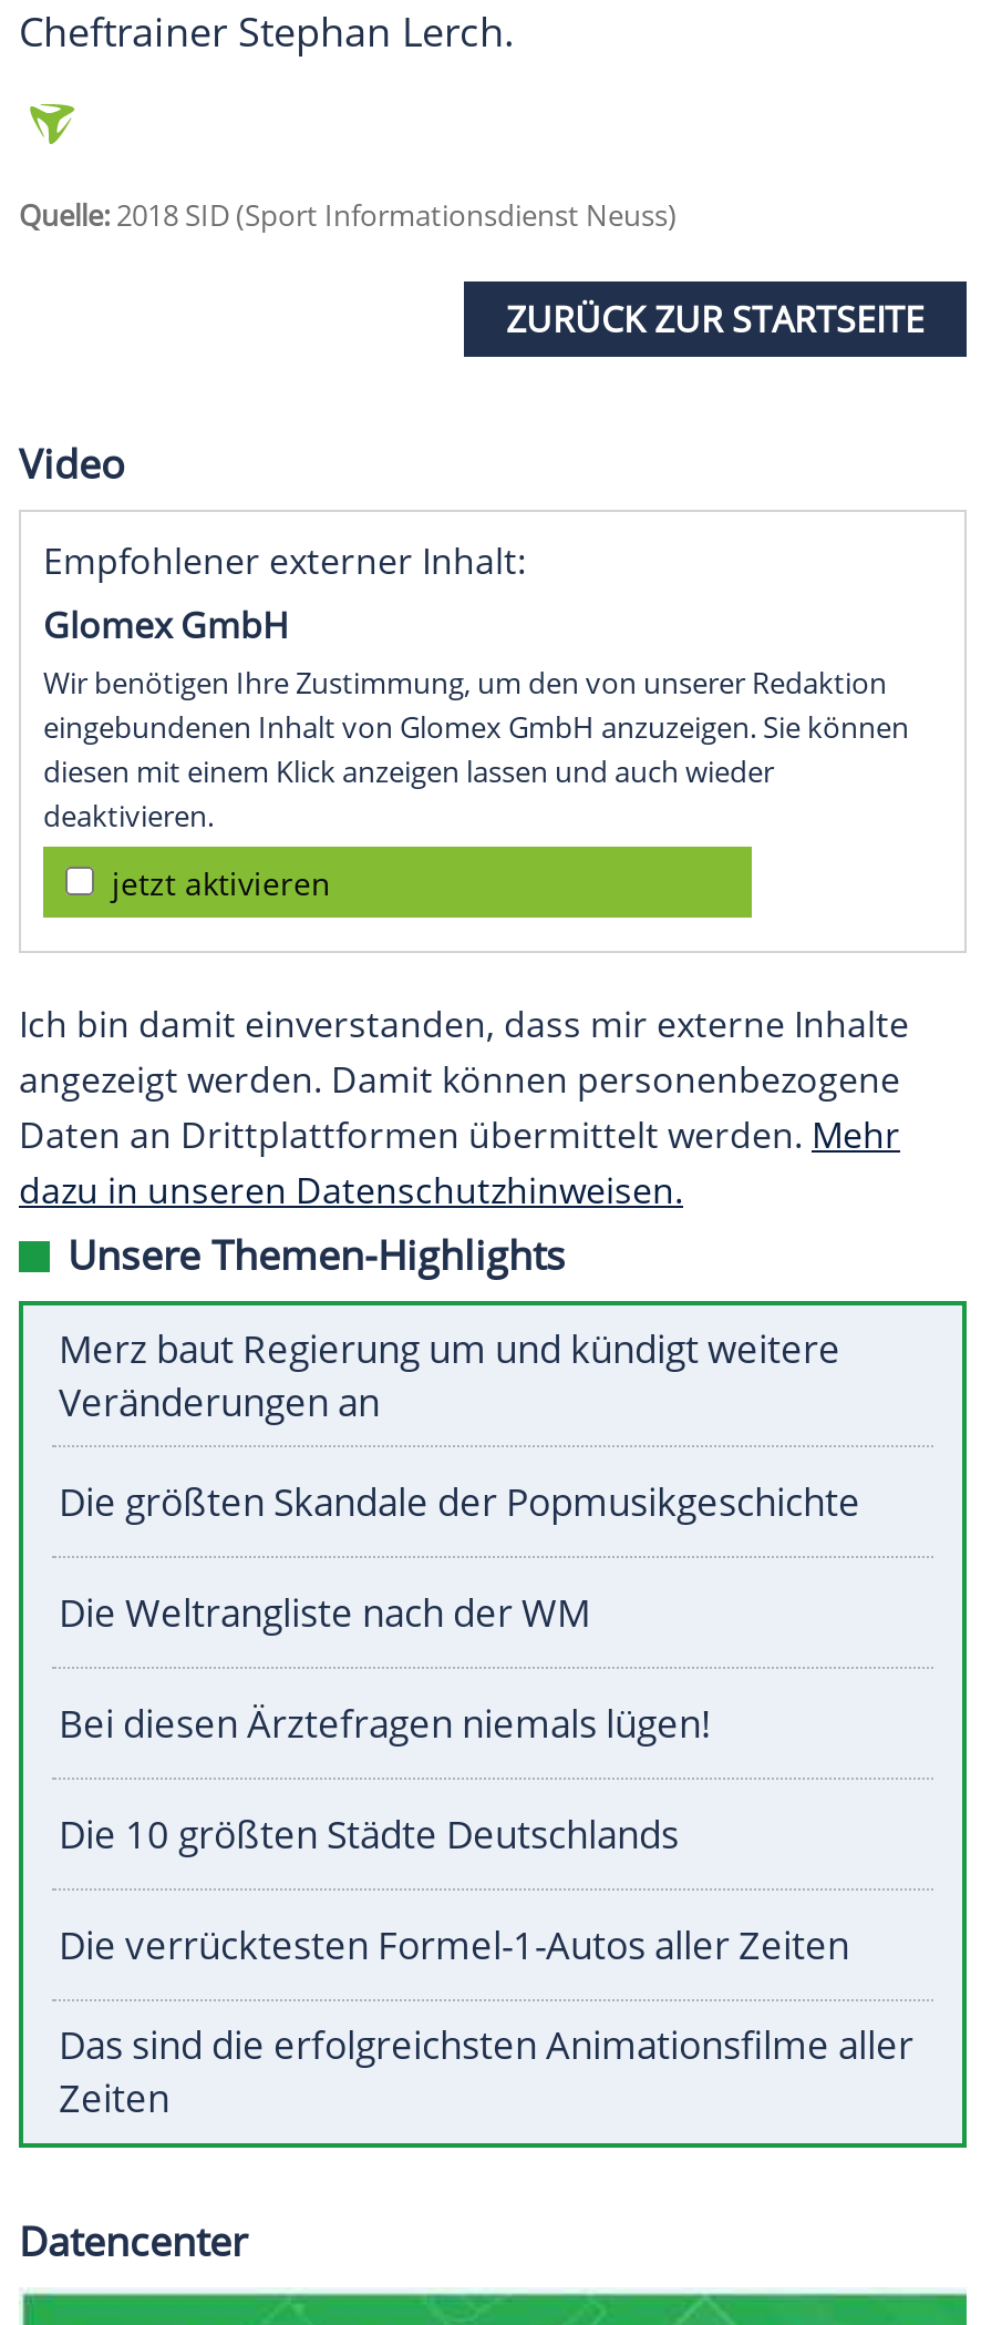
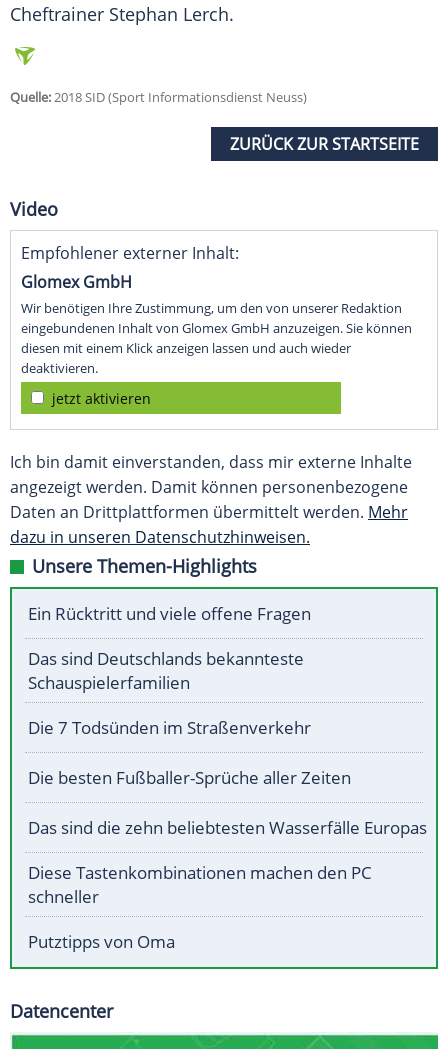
- Merz baut Regierung um und kündigt weitere
- Veränderungen an
+ Ein Rücktritt und viele offene Fragen

- Die größten Skandale der Popmusikgeschichte
+ Das sind Deutschlands bekannteste
+ Schauspielerfamilien

- Die Weltrangliste nach der WM
+ Die 7 Todsünden im Straßenverkehr

- Bei diesen Ärztefragen niemals lügen!
+ Die besten Fußballer-Sprüche aller Zeiten

- Die 10 größten Städte Deutschlands
+ Das sind die zehn beliebtesten Wasserfälle Europas

- Die verrücktesten Formel-1-Autos aller Zeiten
+ Diese Tastenkombinationen machen den PC
+ schneller

- Das sind die erfolgreichsten Animationsfilme aller
- Zeiten
+ Putztipps von Oma
